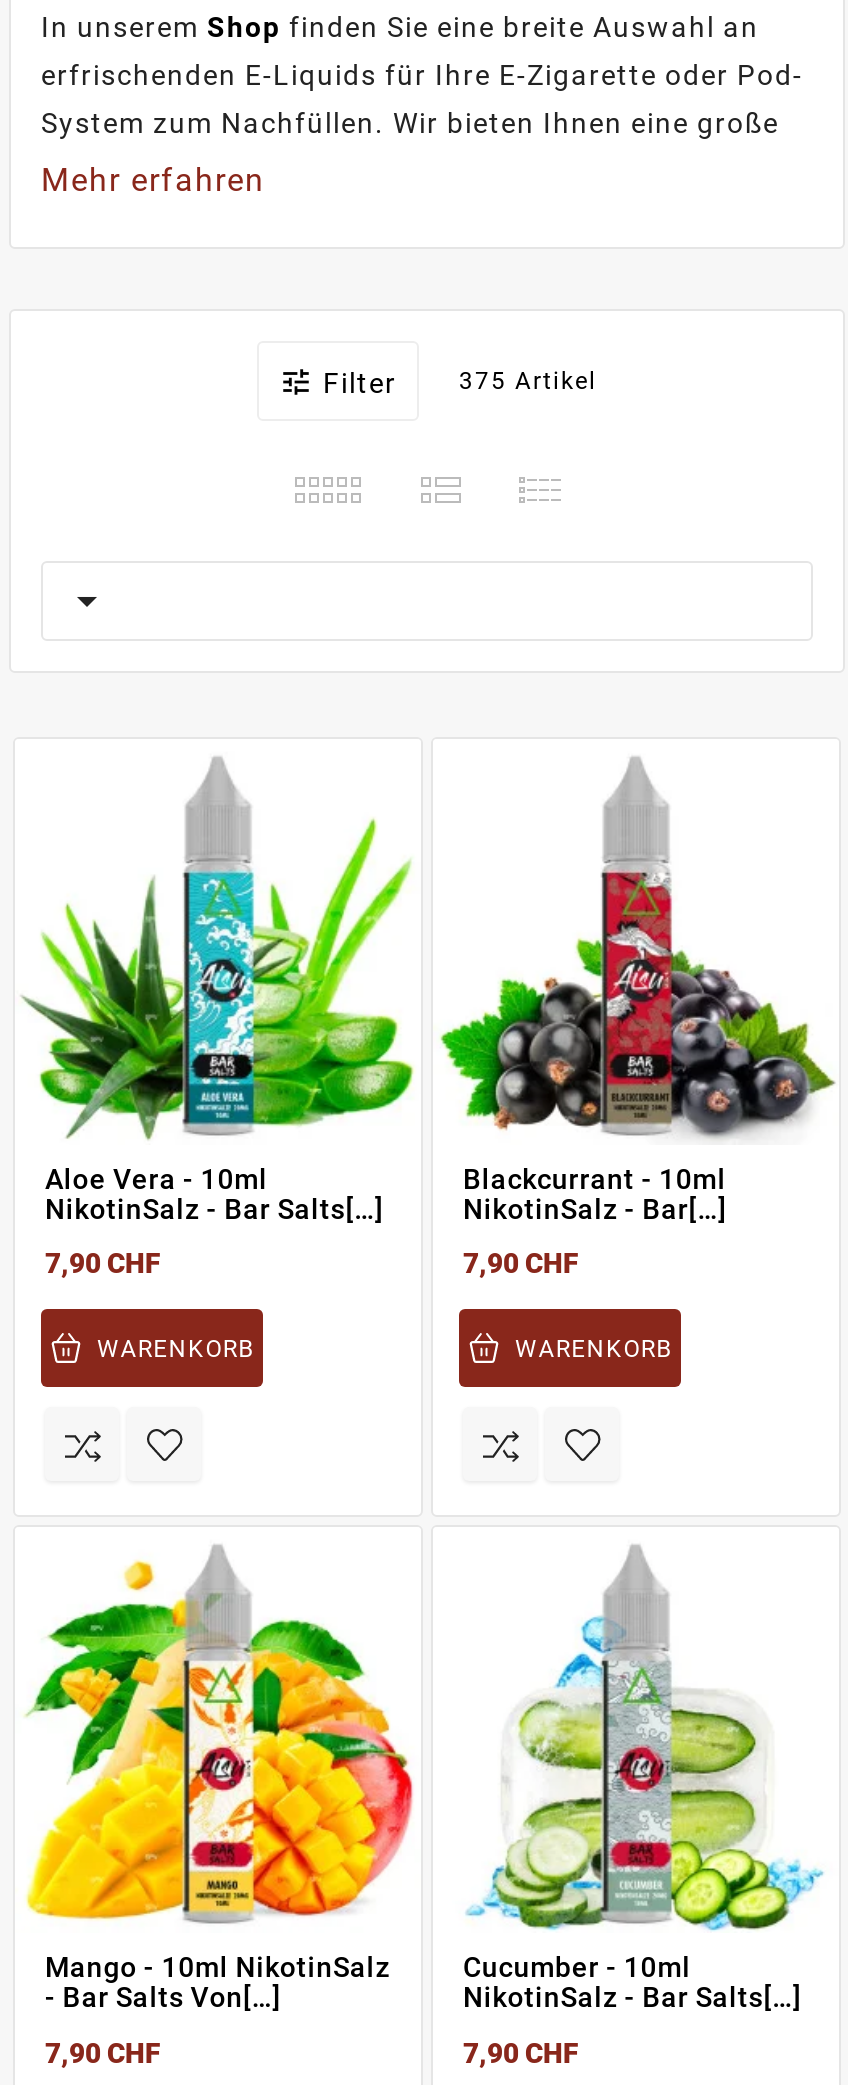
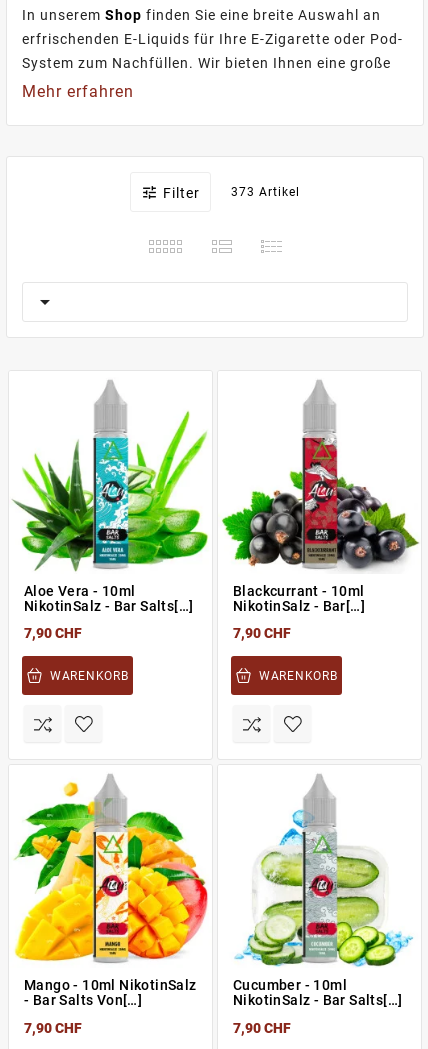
- 375 Artikel
+ 373 Artikel
